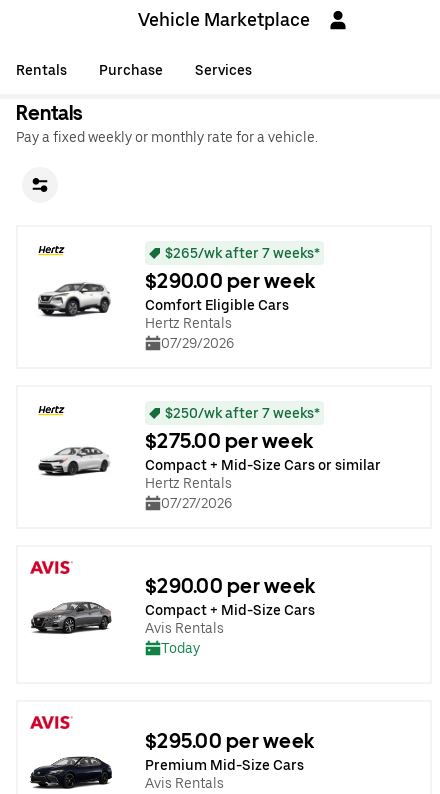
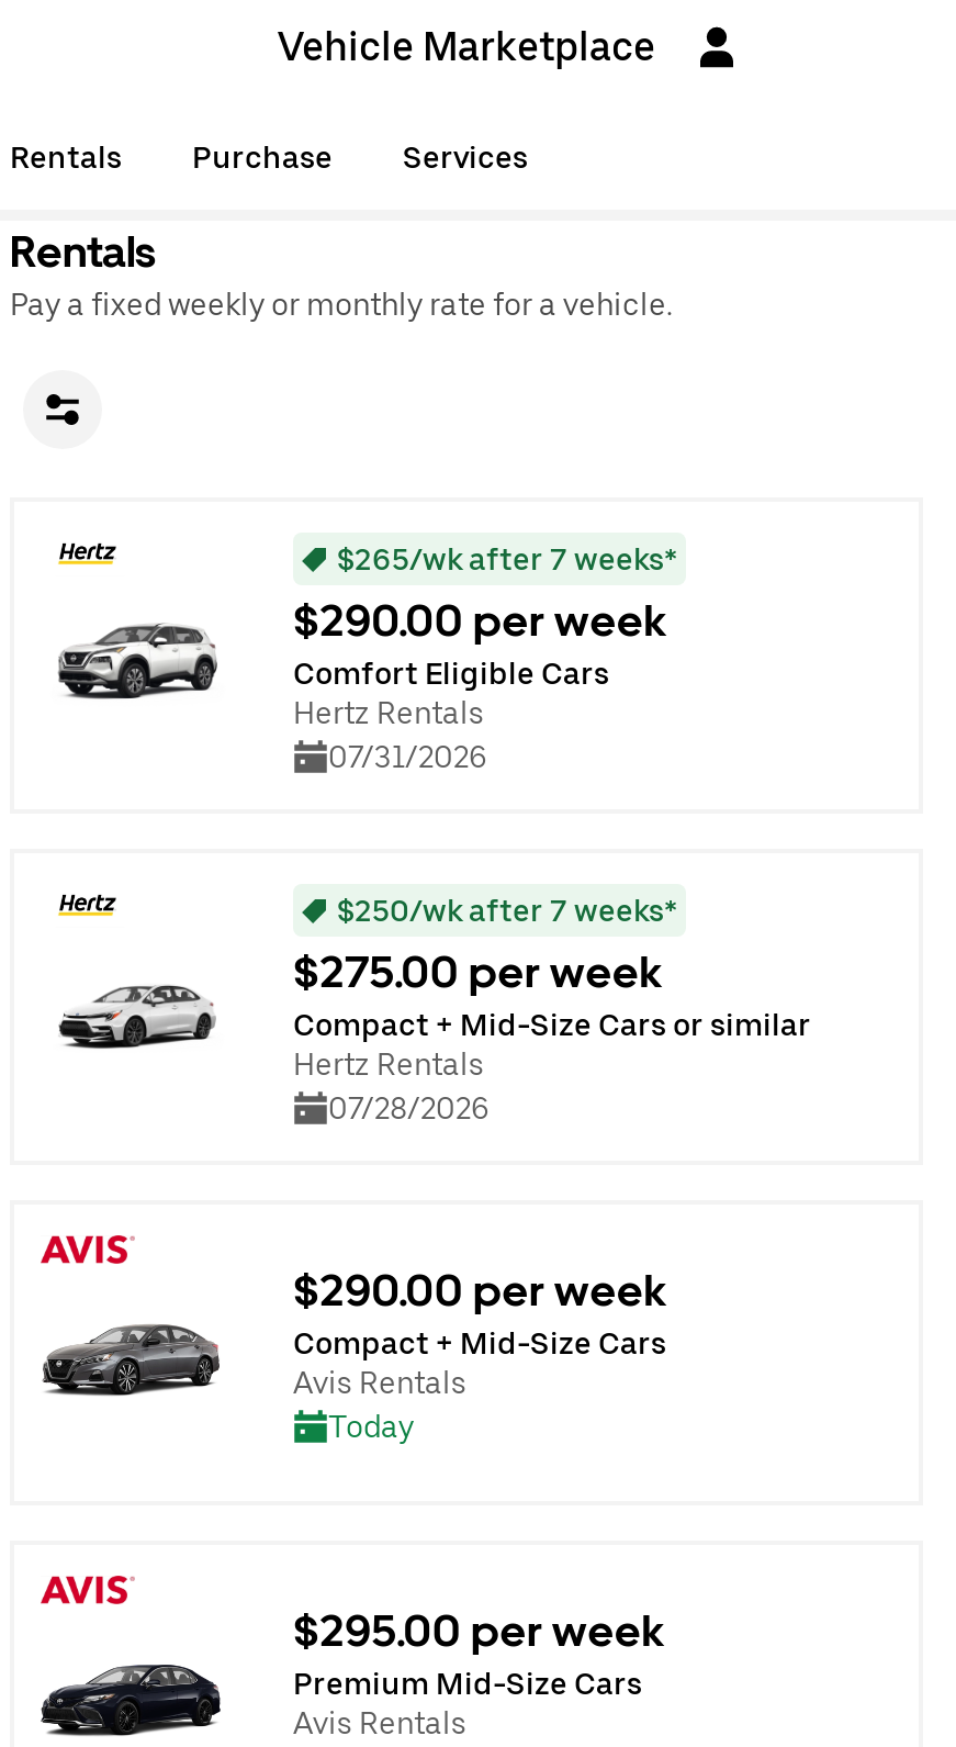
- 07/29/2026
+ 07/31/2026

- 07/27/2026
+ 07/28/2026
